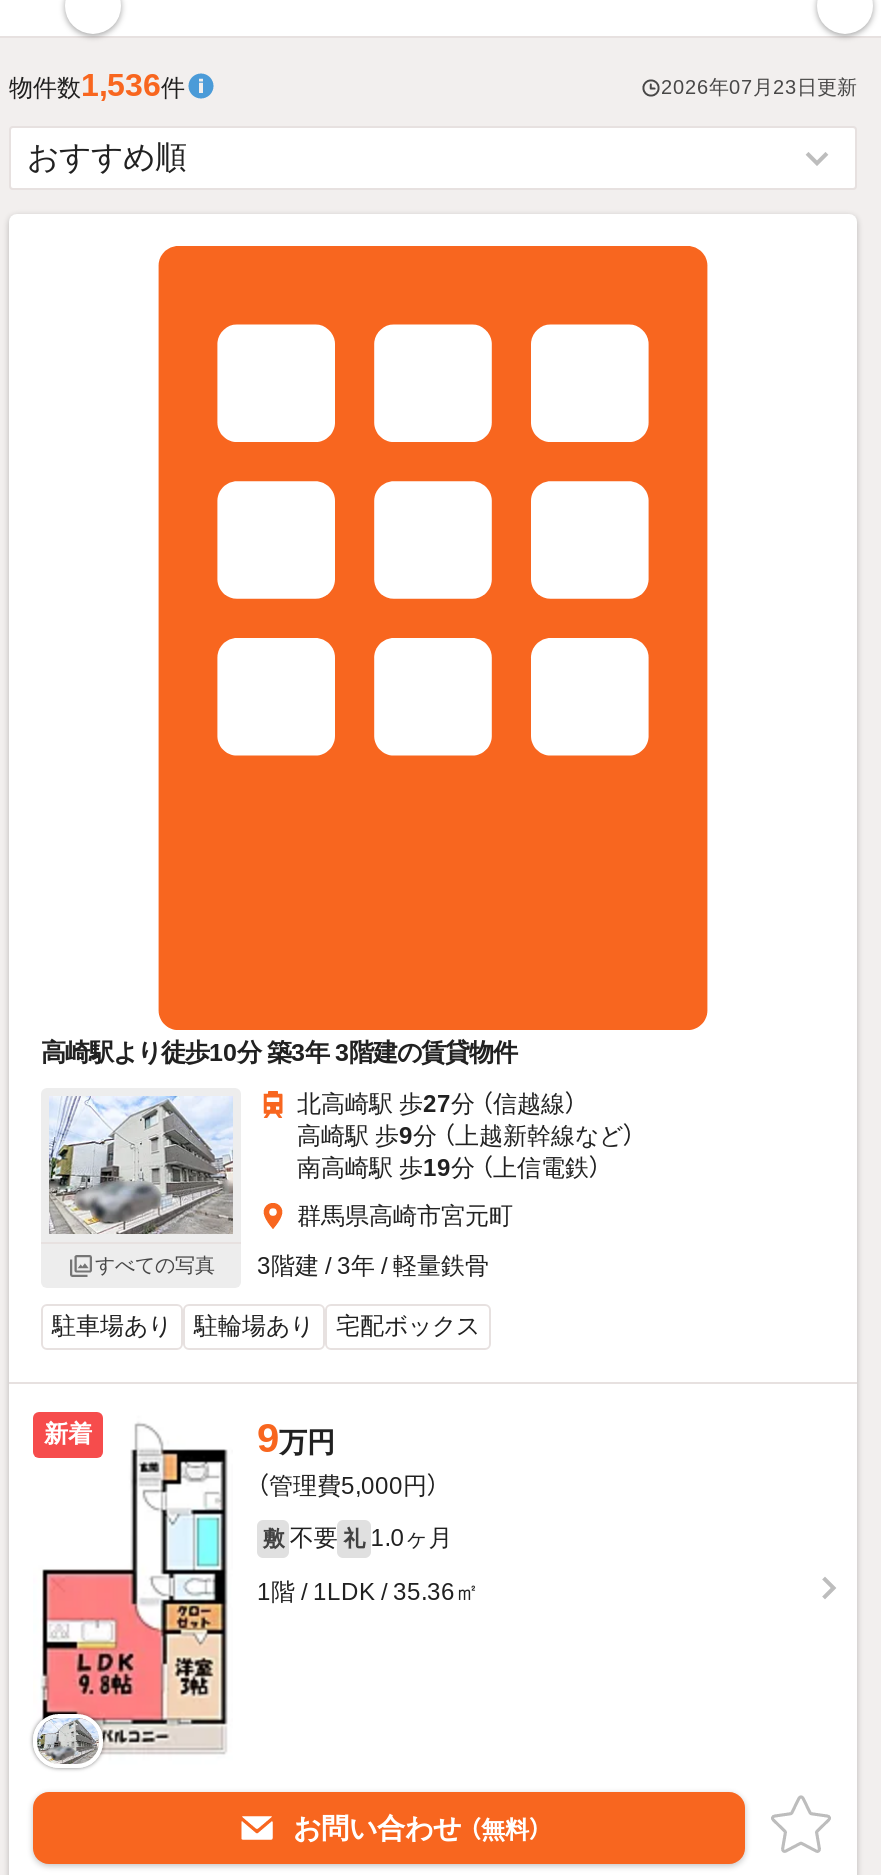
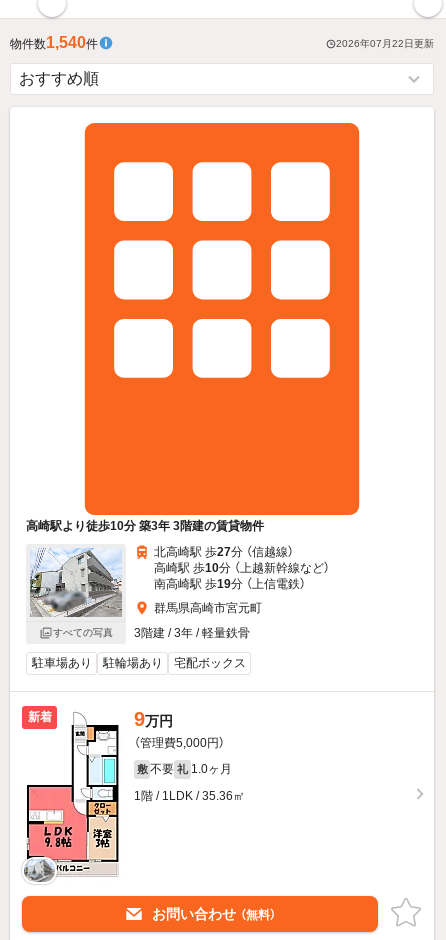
- 物件数1,536件
+ 物件数1,540件

- 2026年07月23日更新
+ 2026年07月22日更新

- 高崎駅 歩9分 （上越新幹線など）
+ 高崎駅 歩10分 （上越新幹線など）
